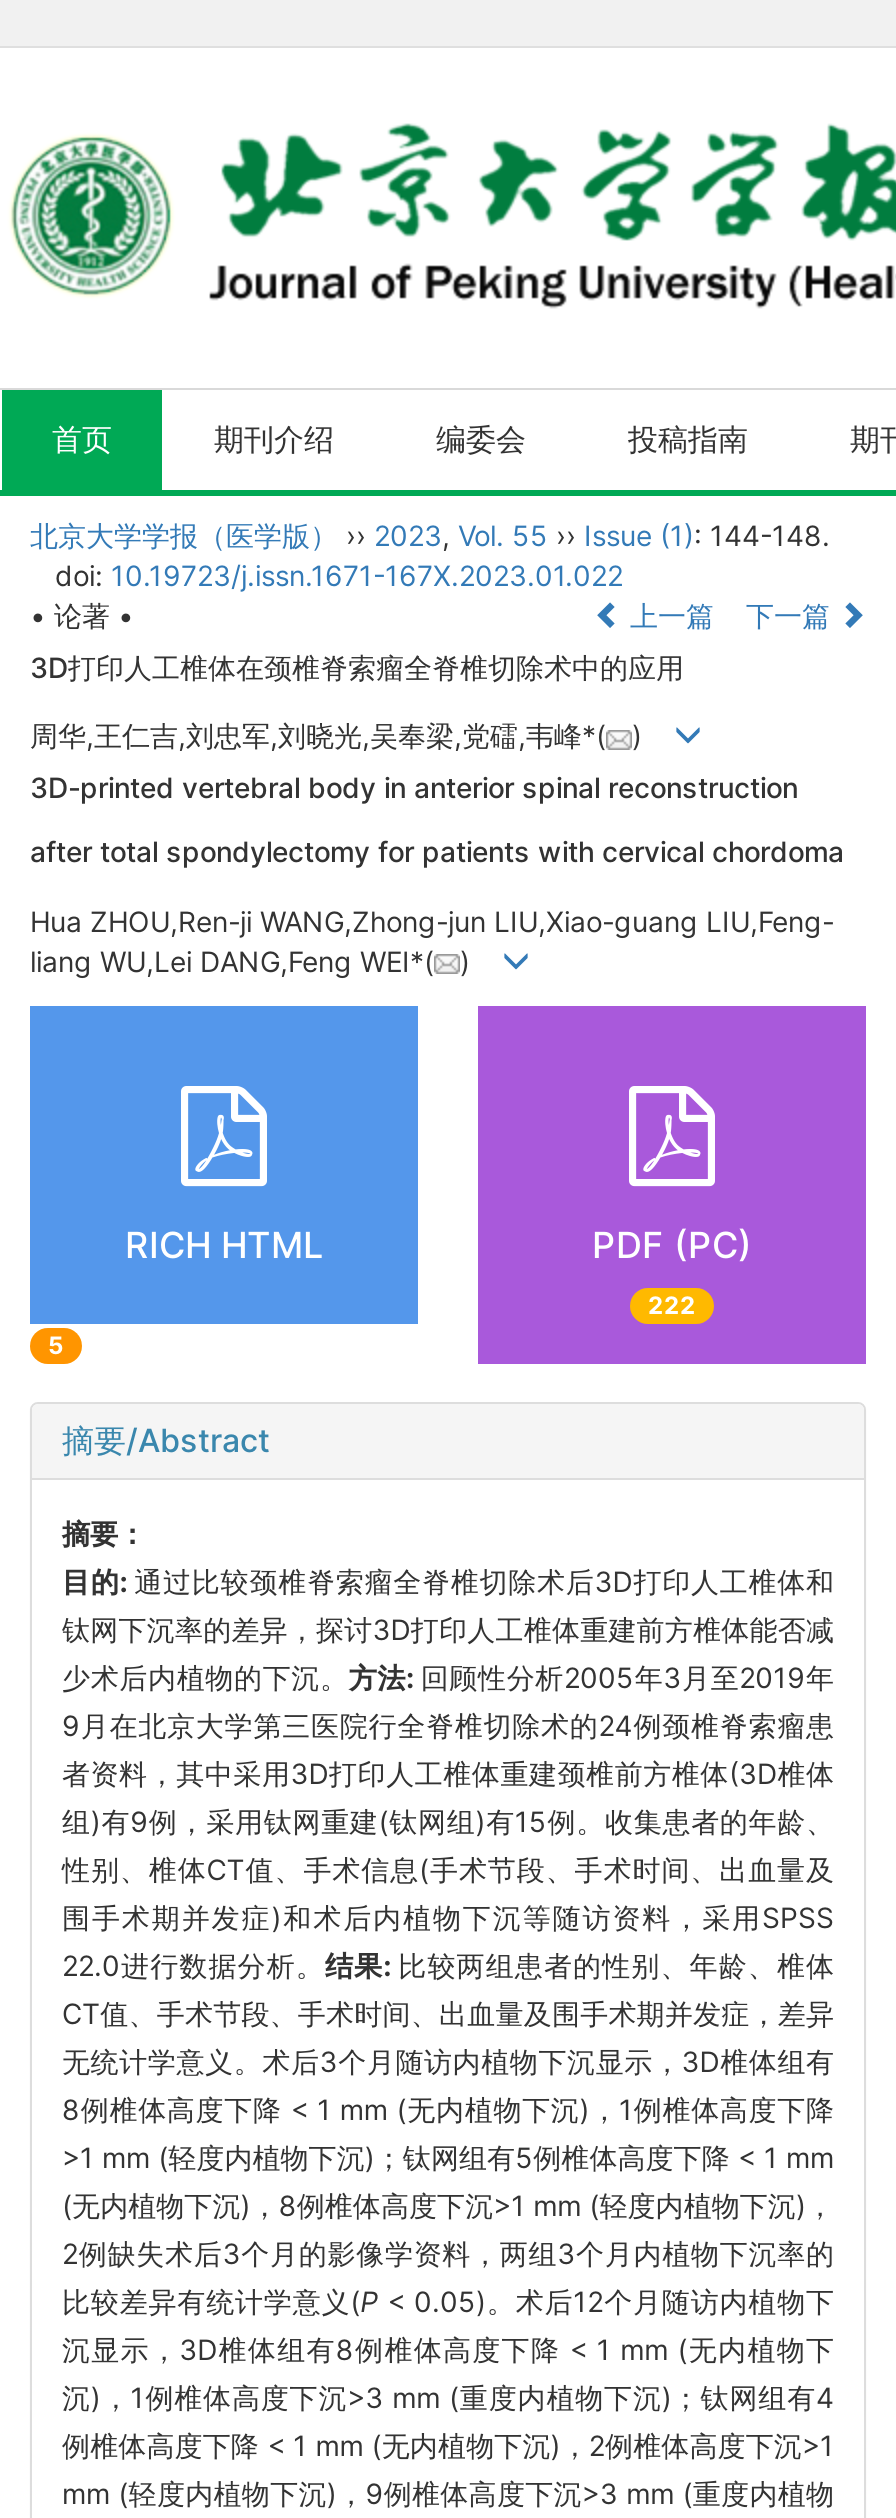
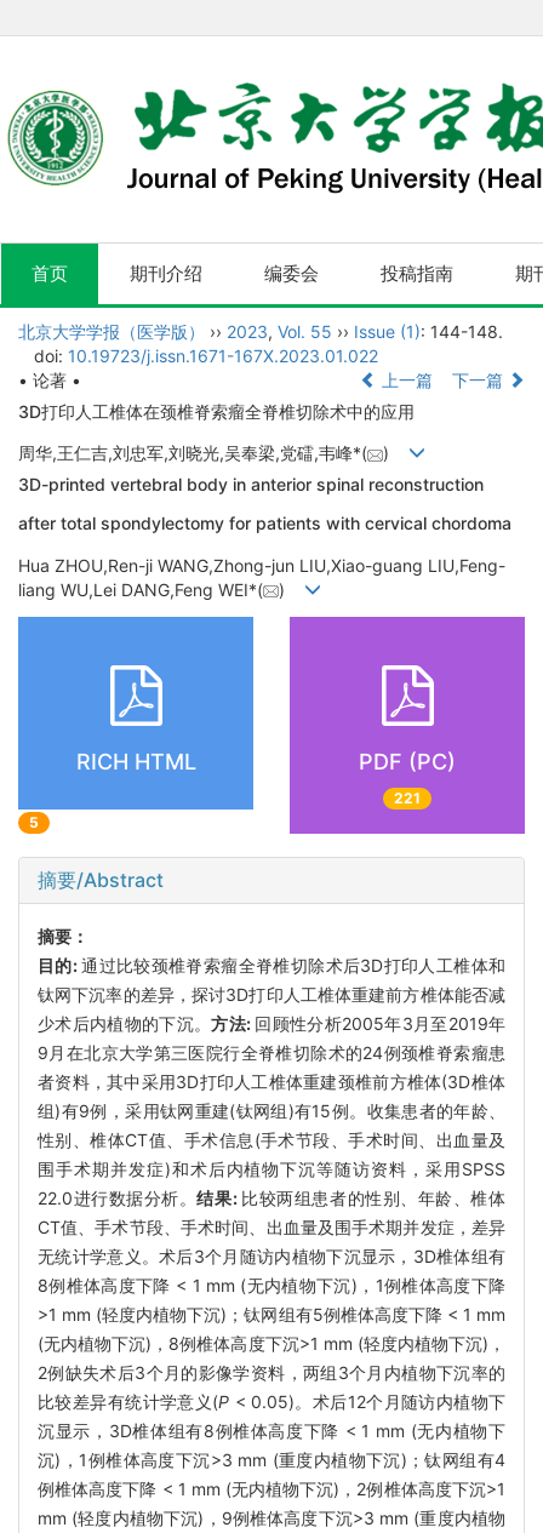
- 222
+ 221
